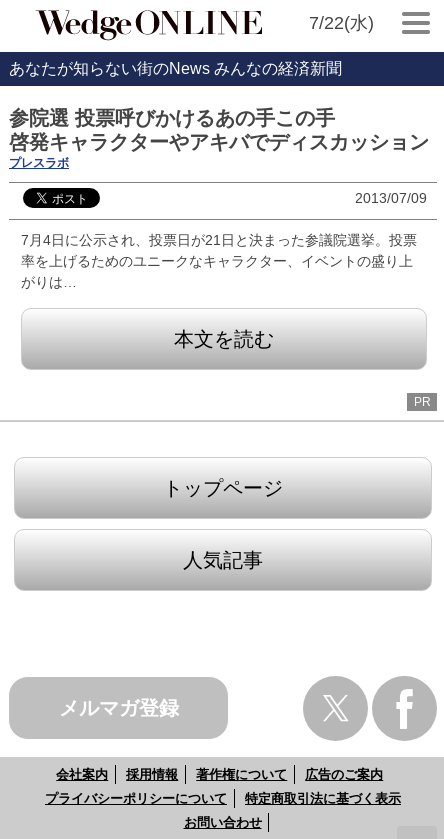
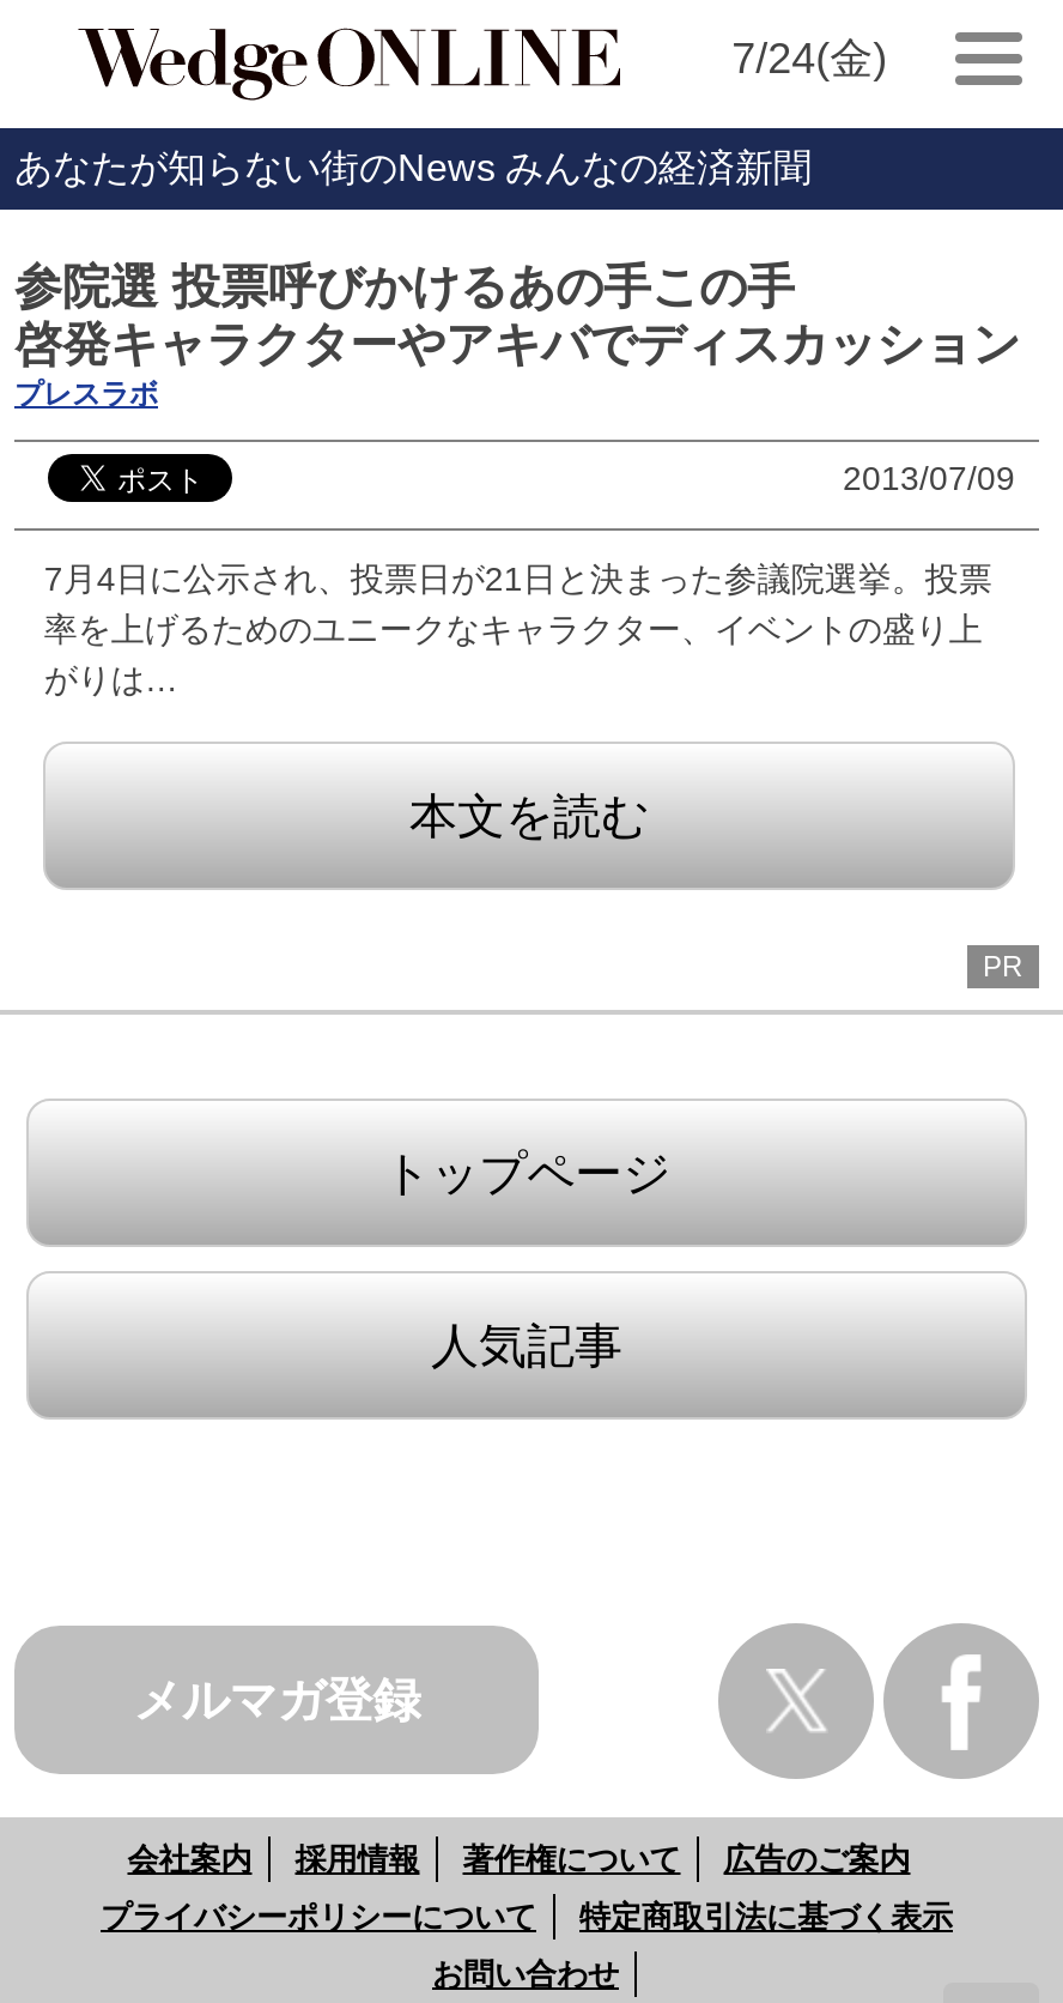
- 7/22(水)
+ 7/24(金)
